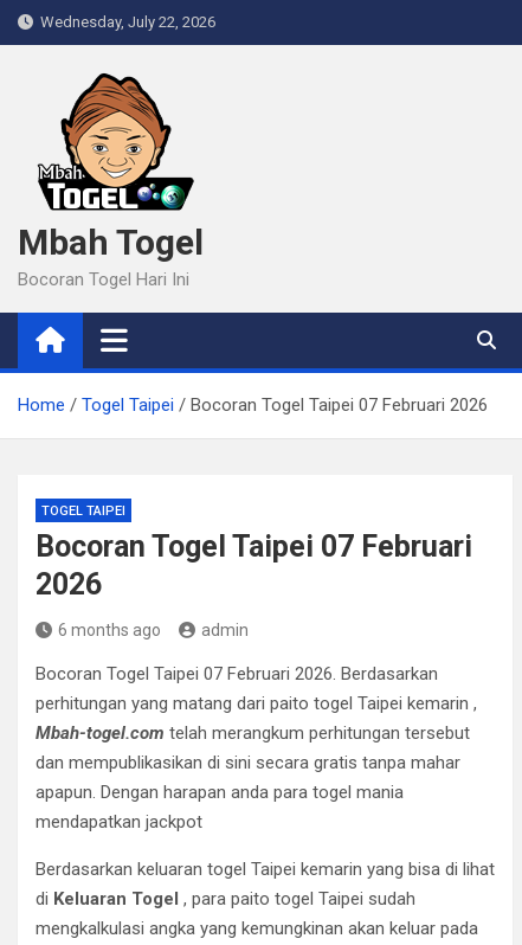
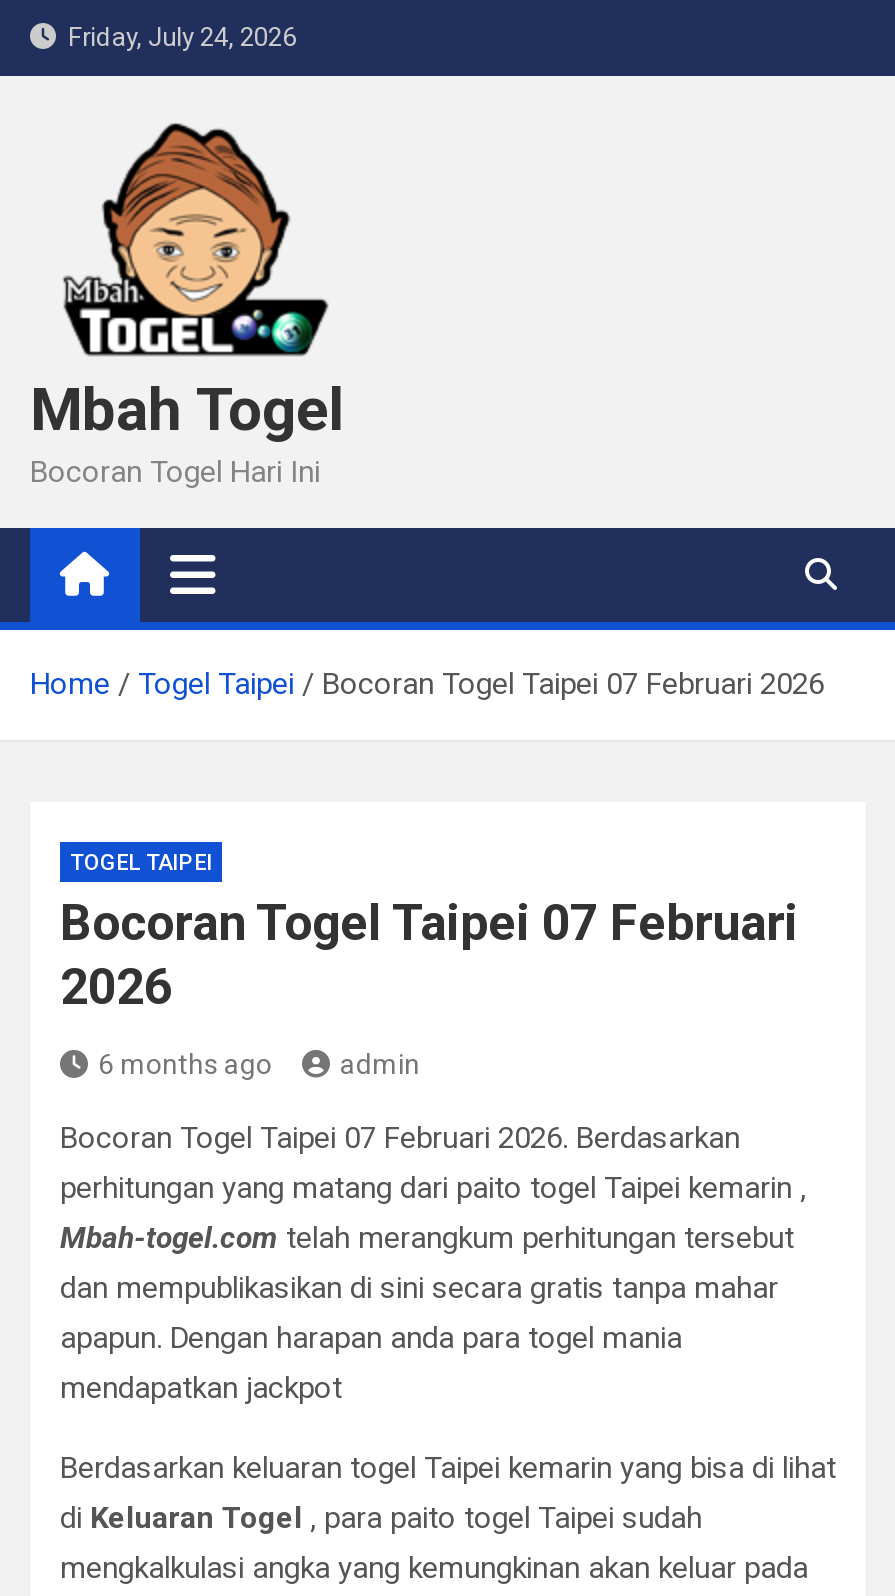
- Wednesday, July 22, 2026
+ Friday, July 24, 2026
